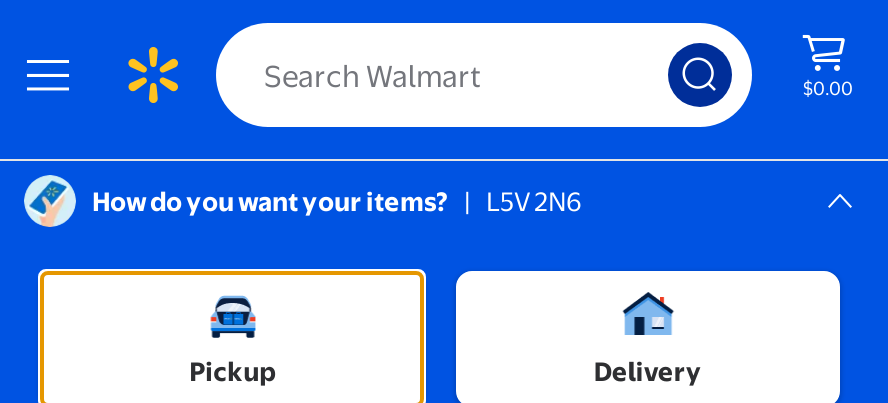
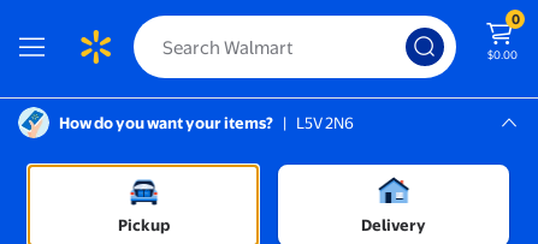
+ 0
